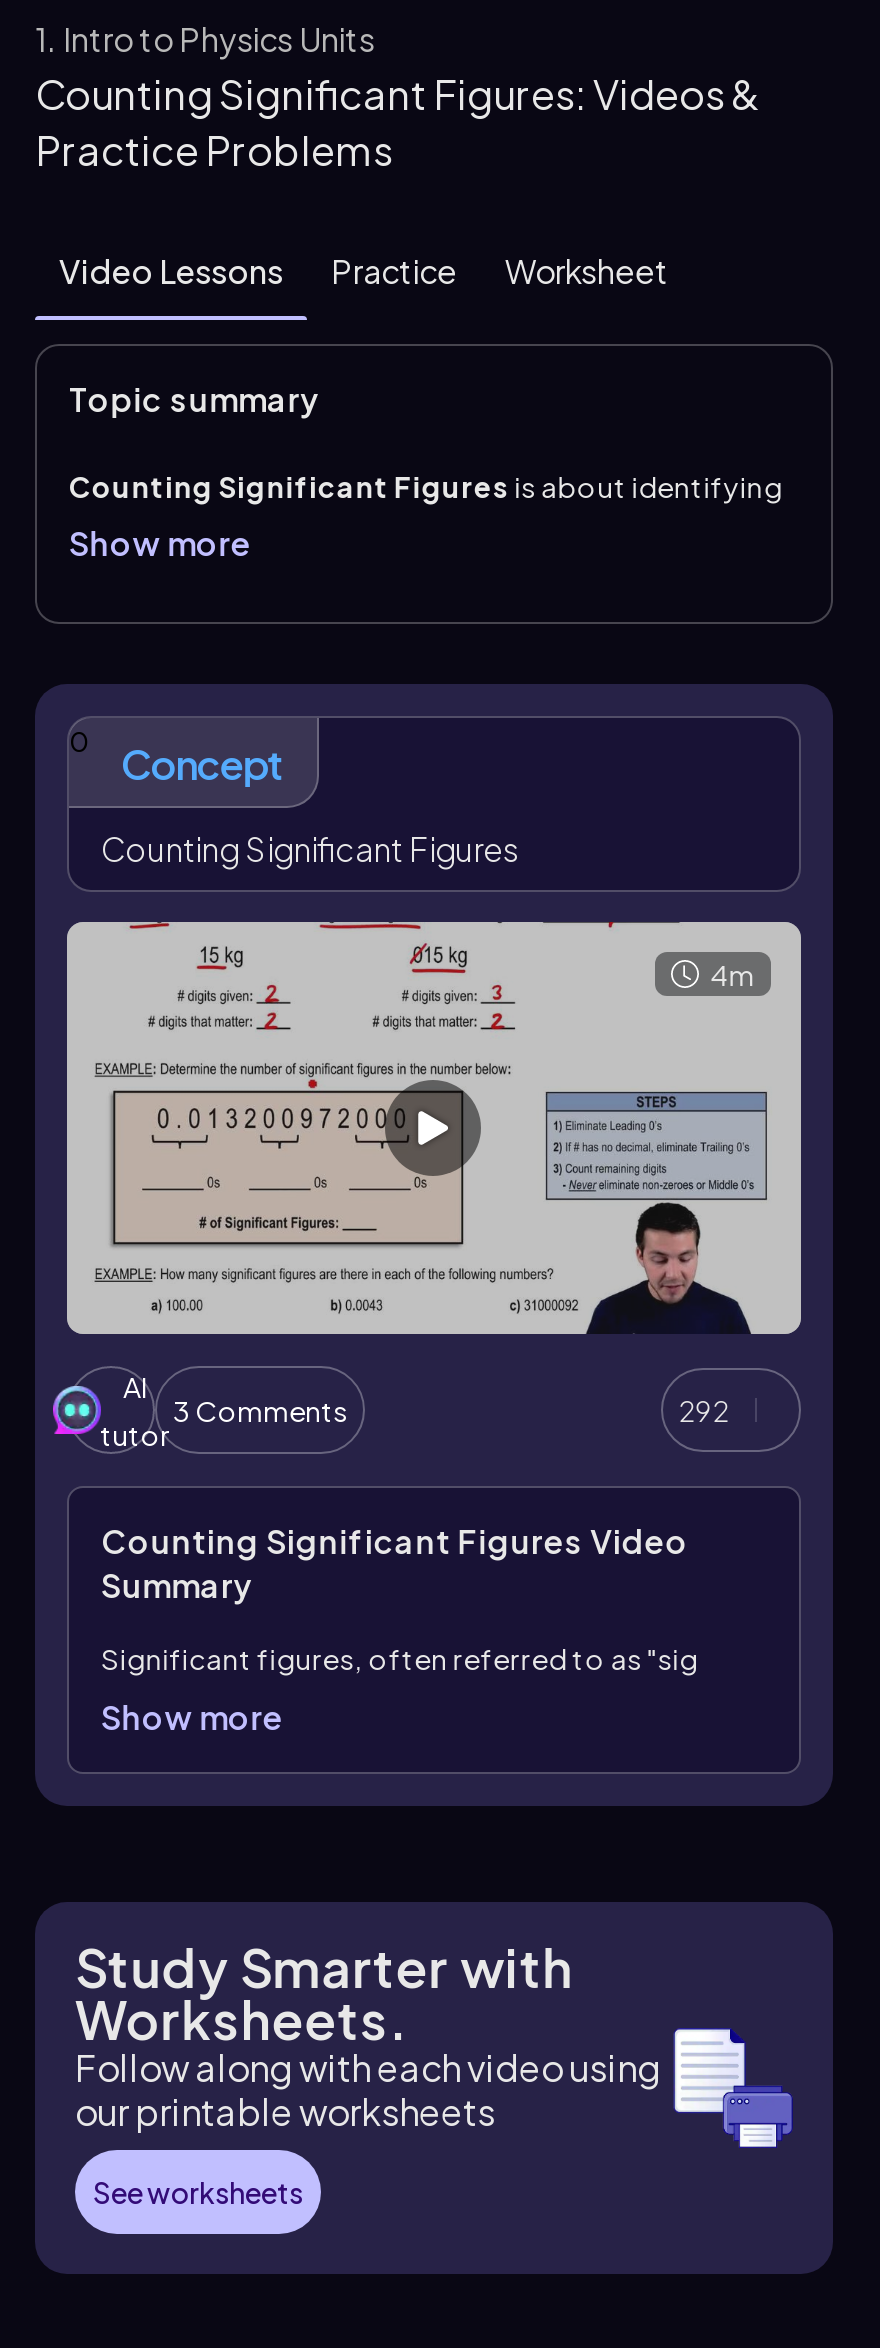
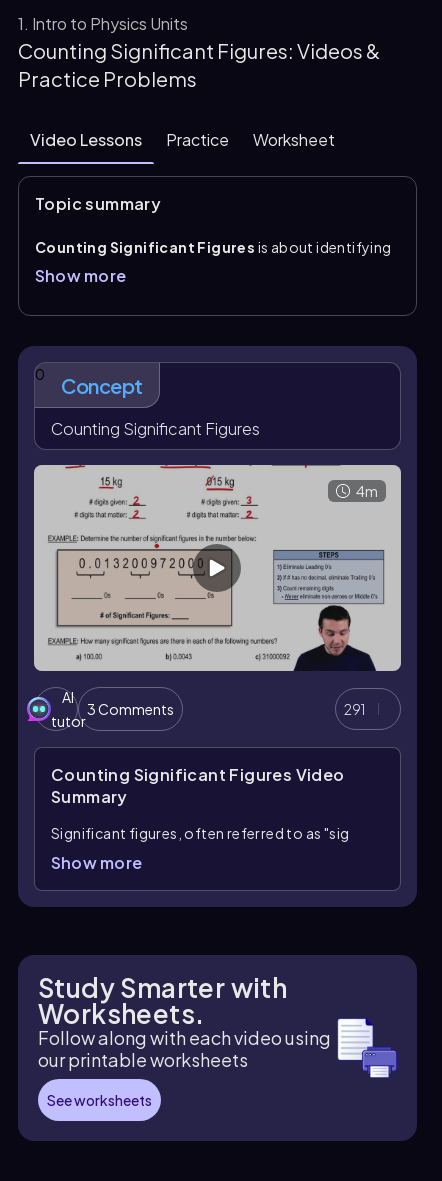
- 292
+ 291
